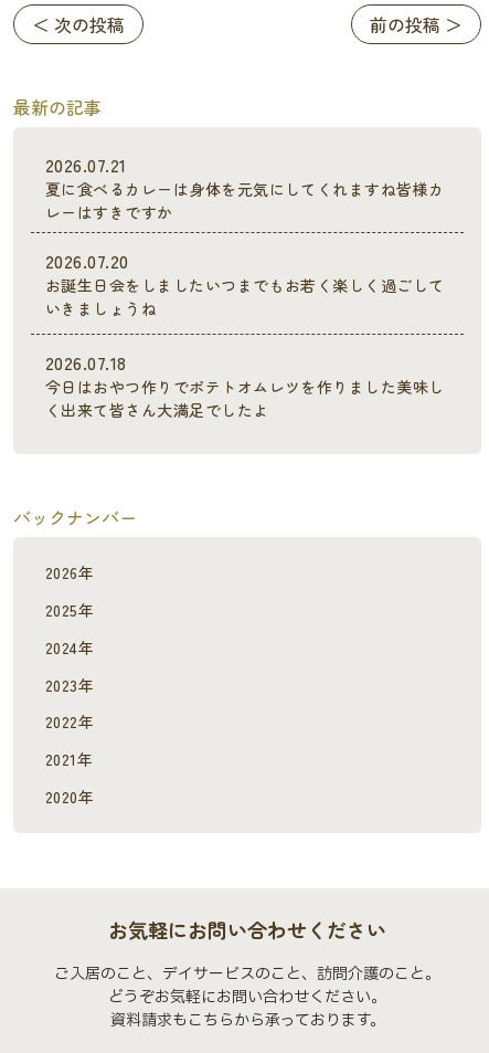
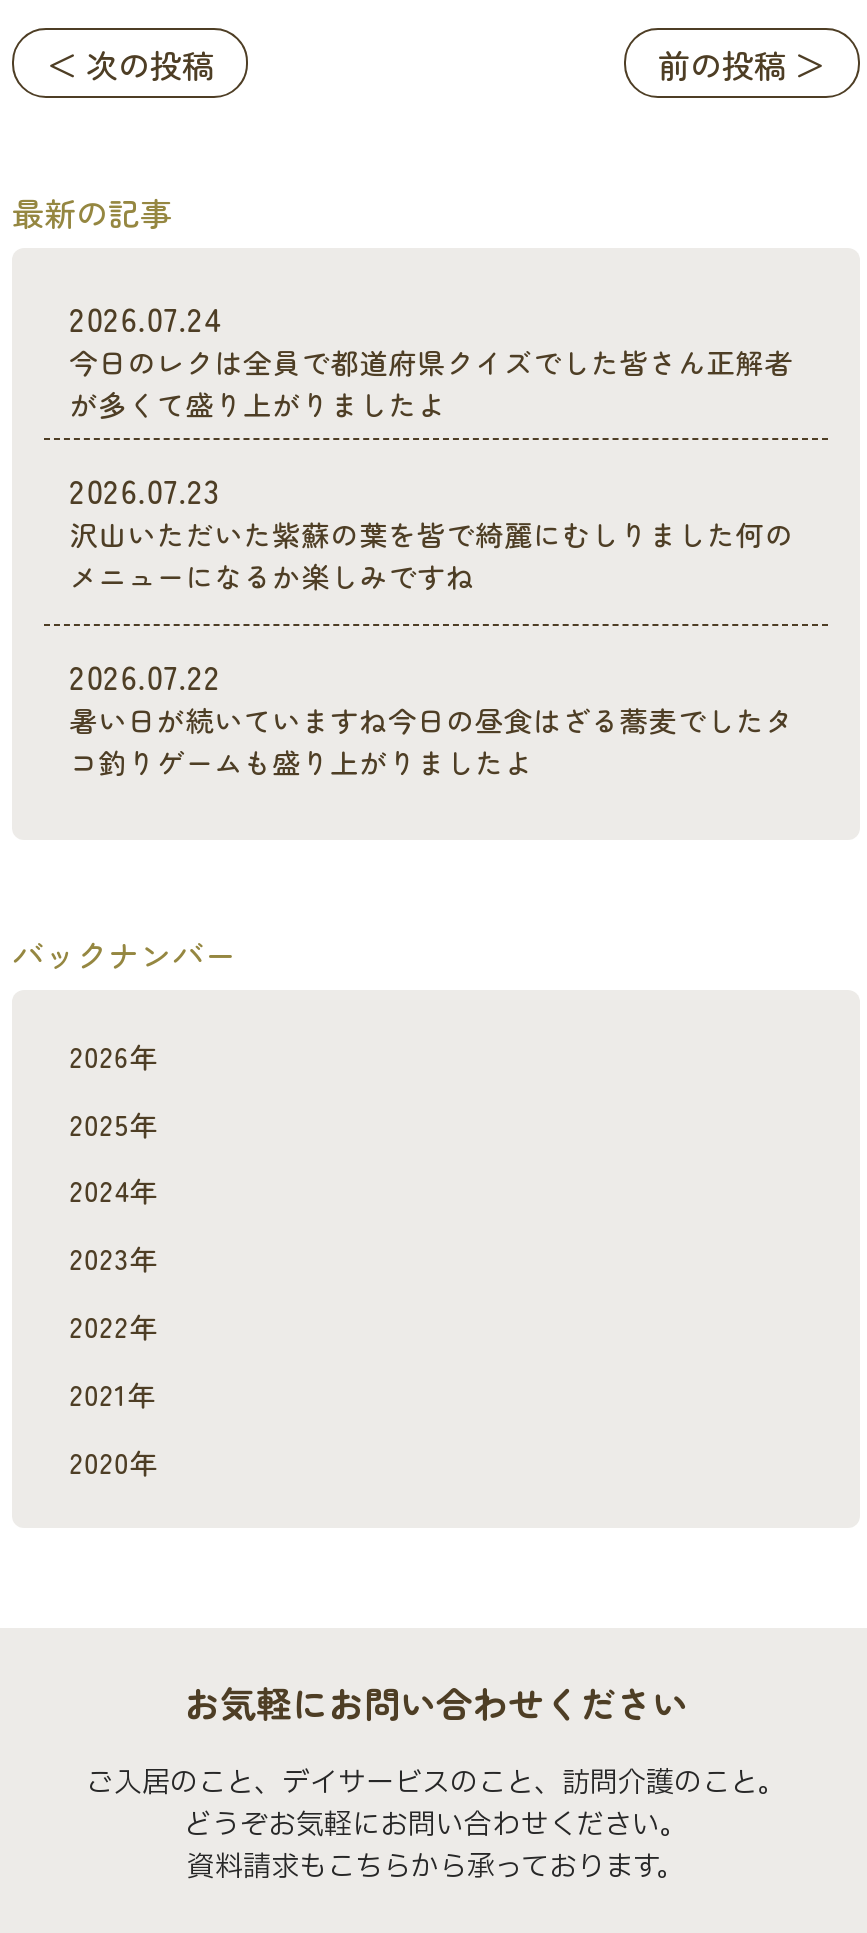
- 2026.07.21
- 夏に食べるカレーは身体を元気にしてくれますね皆様カ
- レーはすきですか
+ 2026.07.24
+ 今日のレクは全員で都道府県クイズでした皆さん正解者
+ が多くて盛り上がりましたよ

- 2026.07.20
- お誕生日会をしましたいつまでもお若く楽しく過ごして
- いきましょうね
+ 2026.07.23
+ 沢山いただいた紫蘇の葉を皆で綺麗にむしりました何の
+ メニューになるか楽しみですね

- 2026.07.18
- 今日はおやつ作りでポテトオムレツを作りました美味し
- く出来て皆さん大満足でしたよ
+ 2026.07.22
+ 暑い日が続いていますね今日の昼食はざる蕎麦でしたタ
+ コ釣りゲームも盛り上がりましたよ
